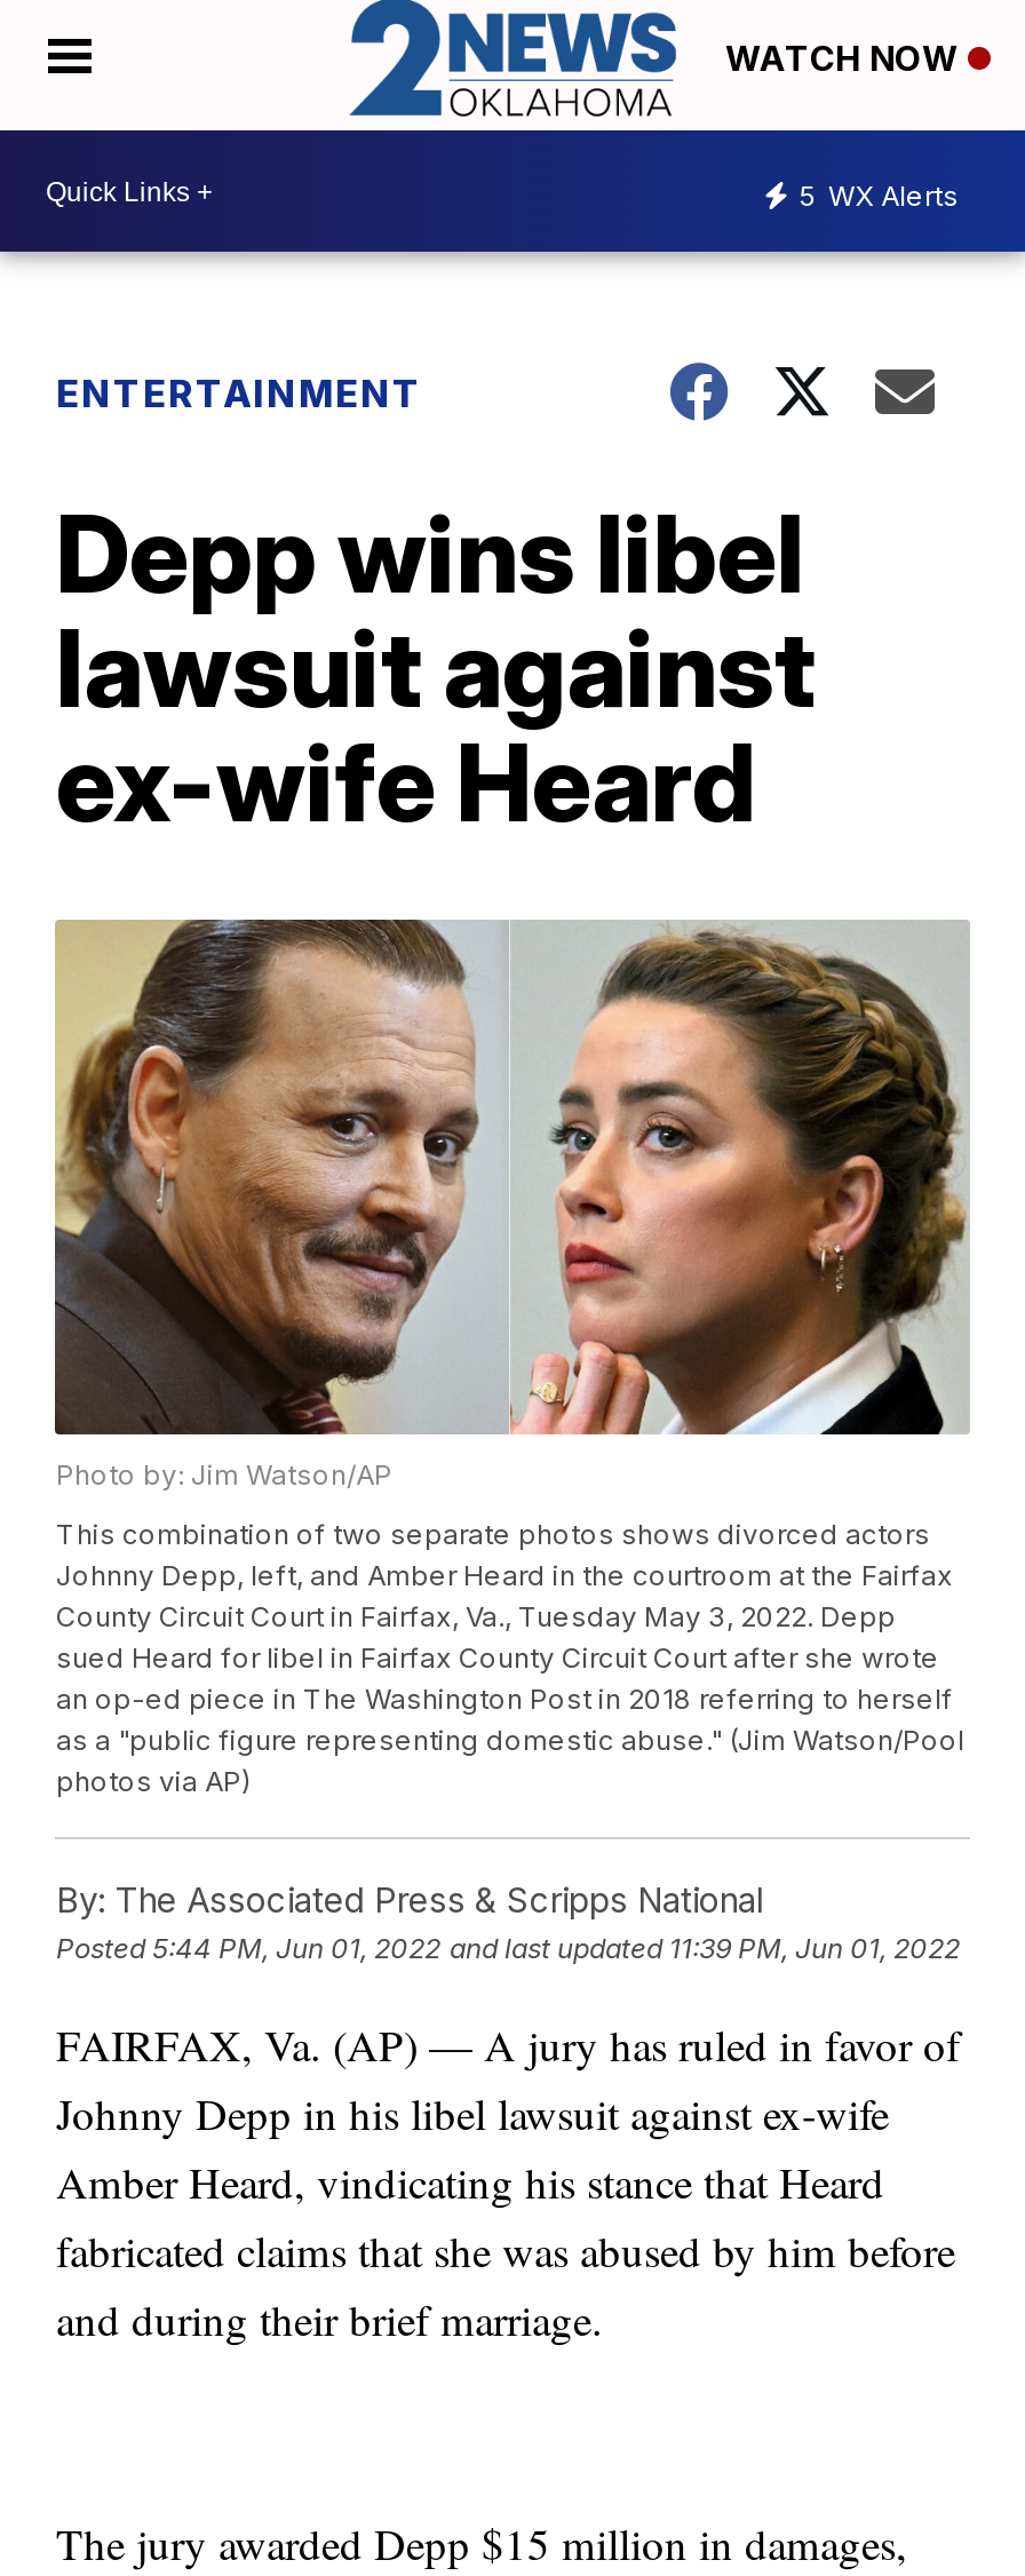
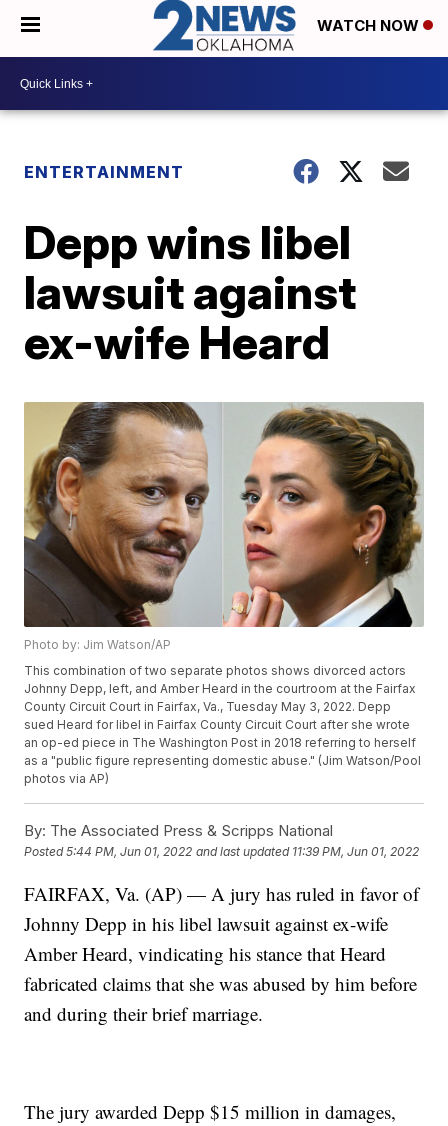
- 5 WX Alerts
